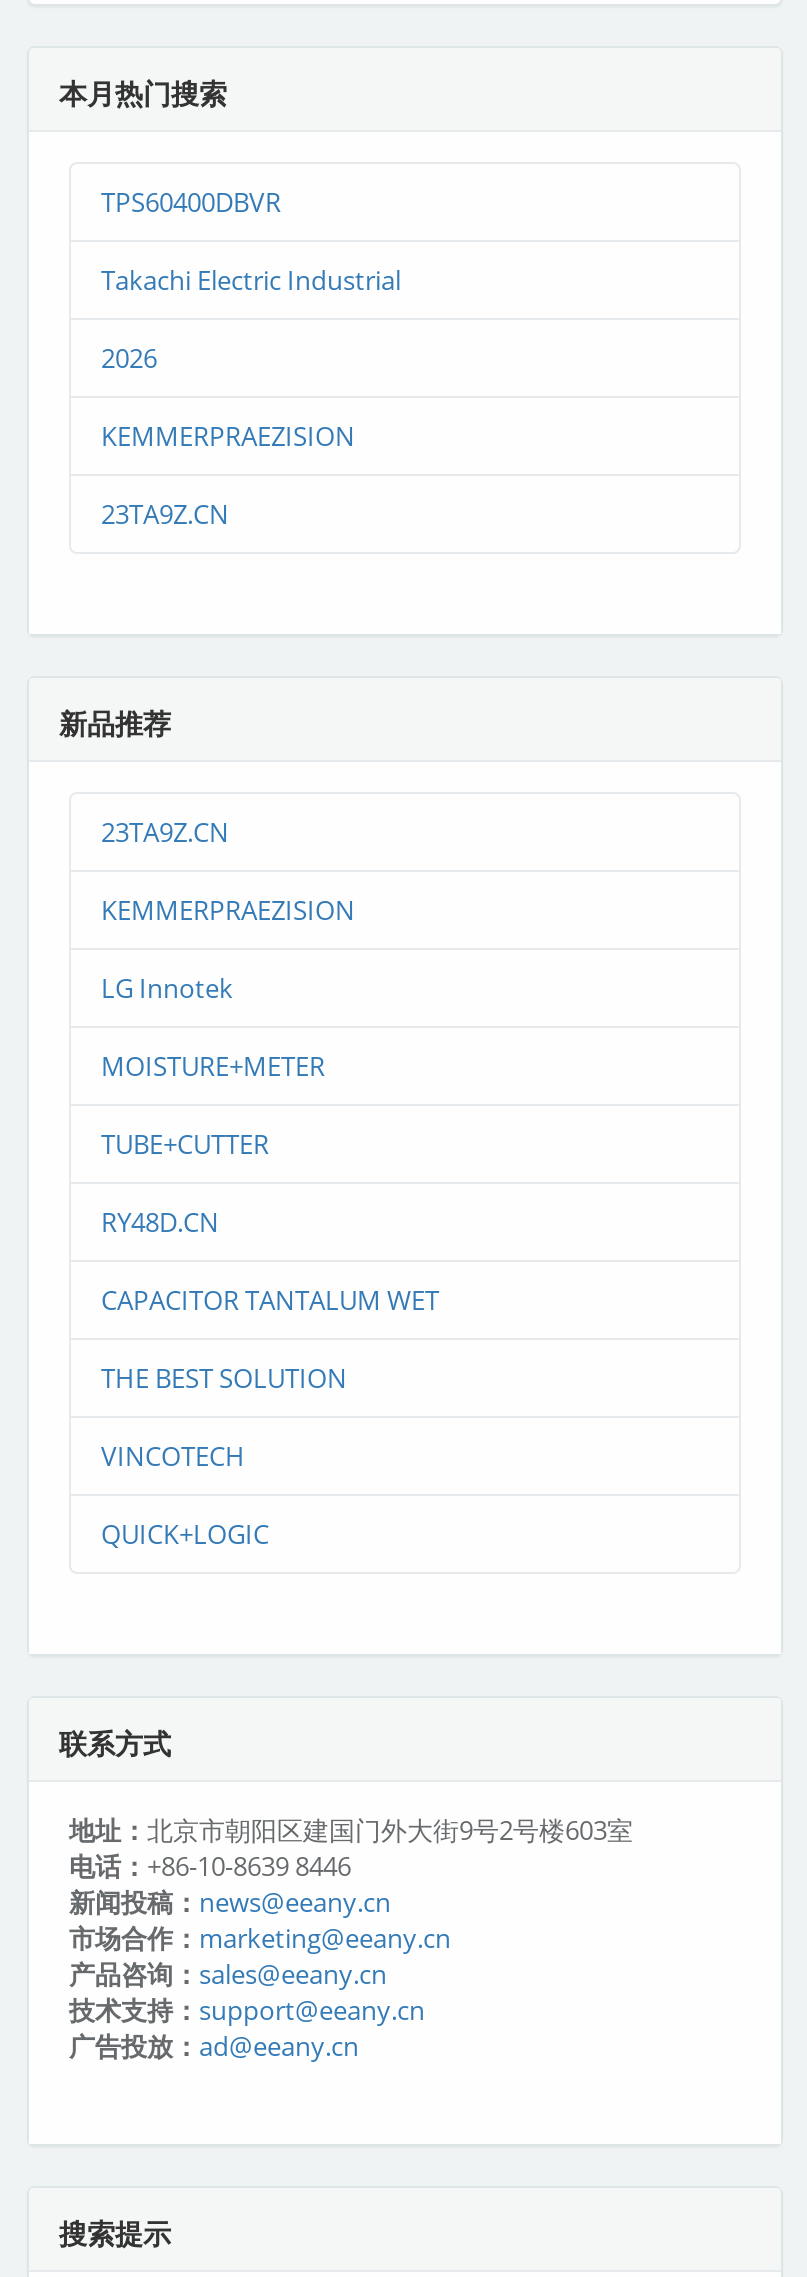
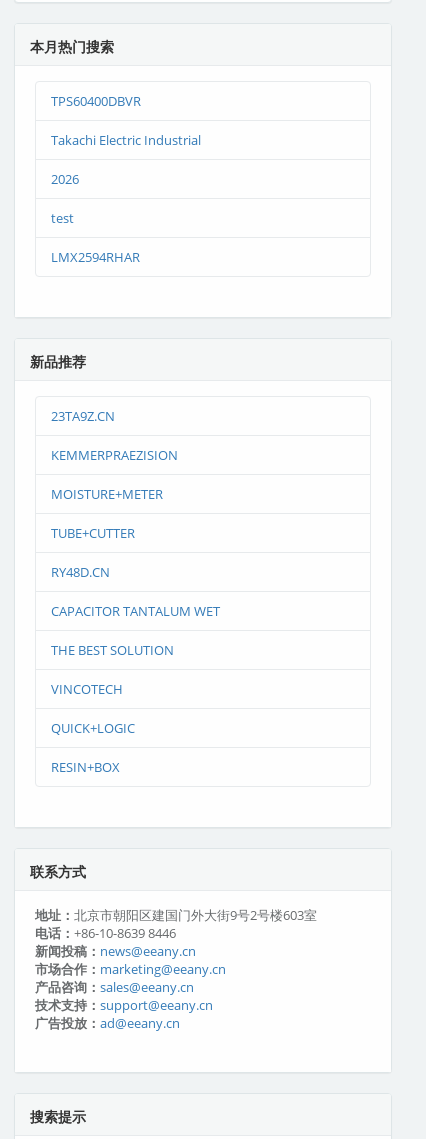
- KEMMERPRAEZISION
+ test

- 23TA9Z.CN
+ LMX2594RHAR

- LG Innotek

moved up: MOISTURE+METER | TUBE+CUTTER | RY48D.CN | CAPACITOR TANTALUM WET | THE BEST SOLUTION | VINCOTECH | QUICK+LOGIC

+ RESIN+BOX
